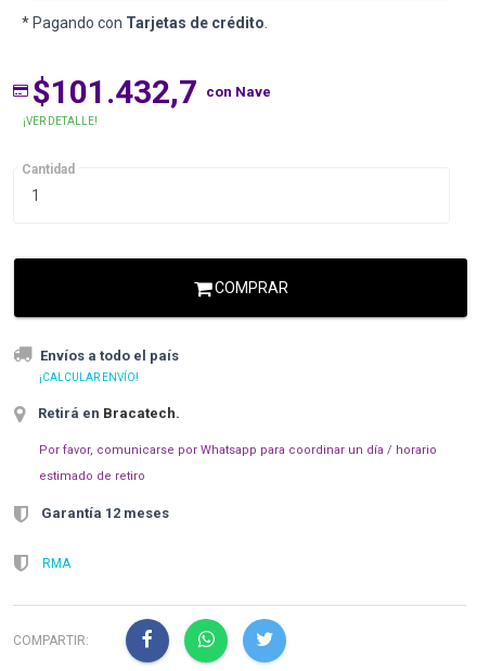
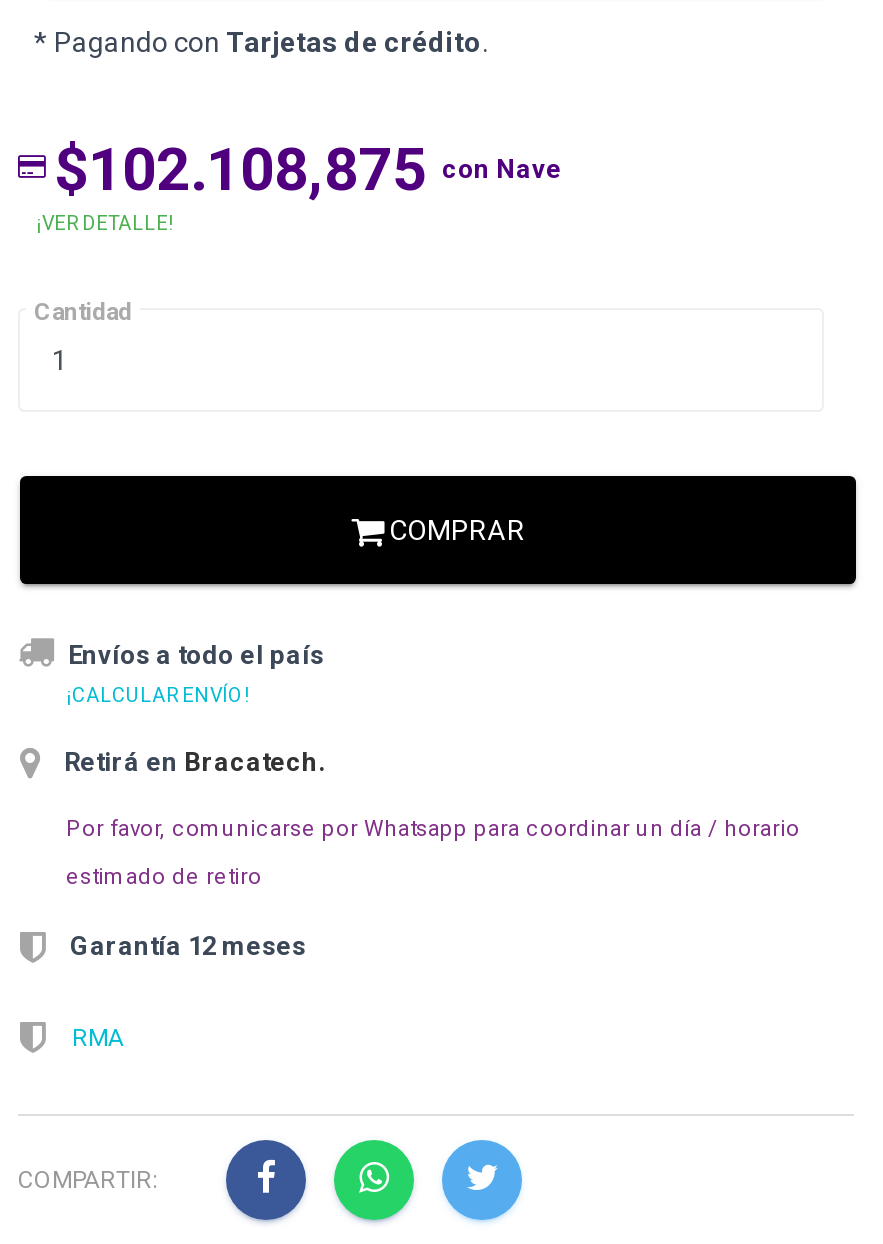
- $101.432,7 con Nave
+ $102.108,875 con Nave
